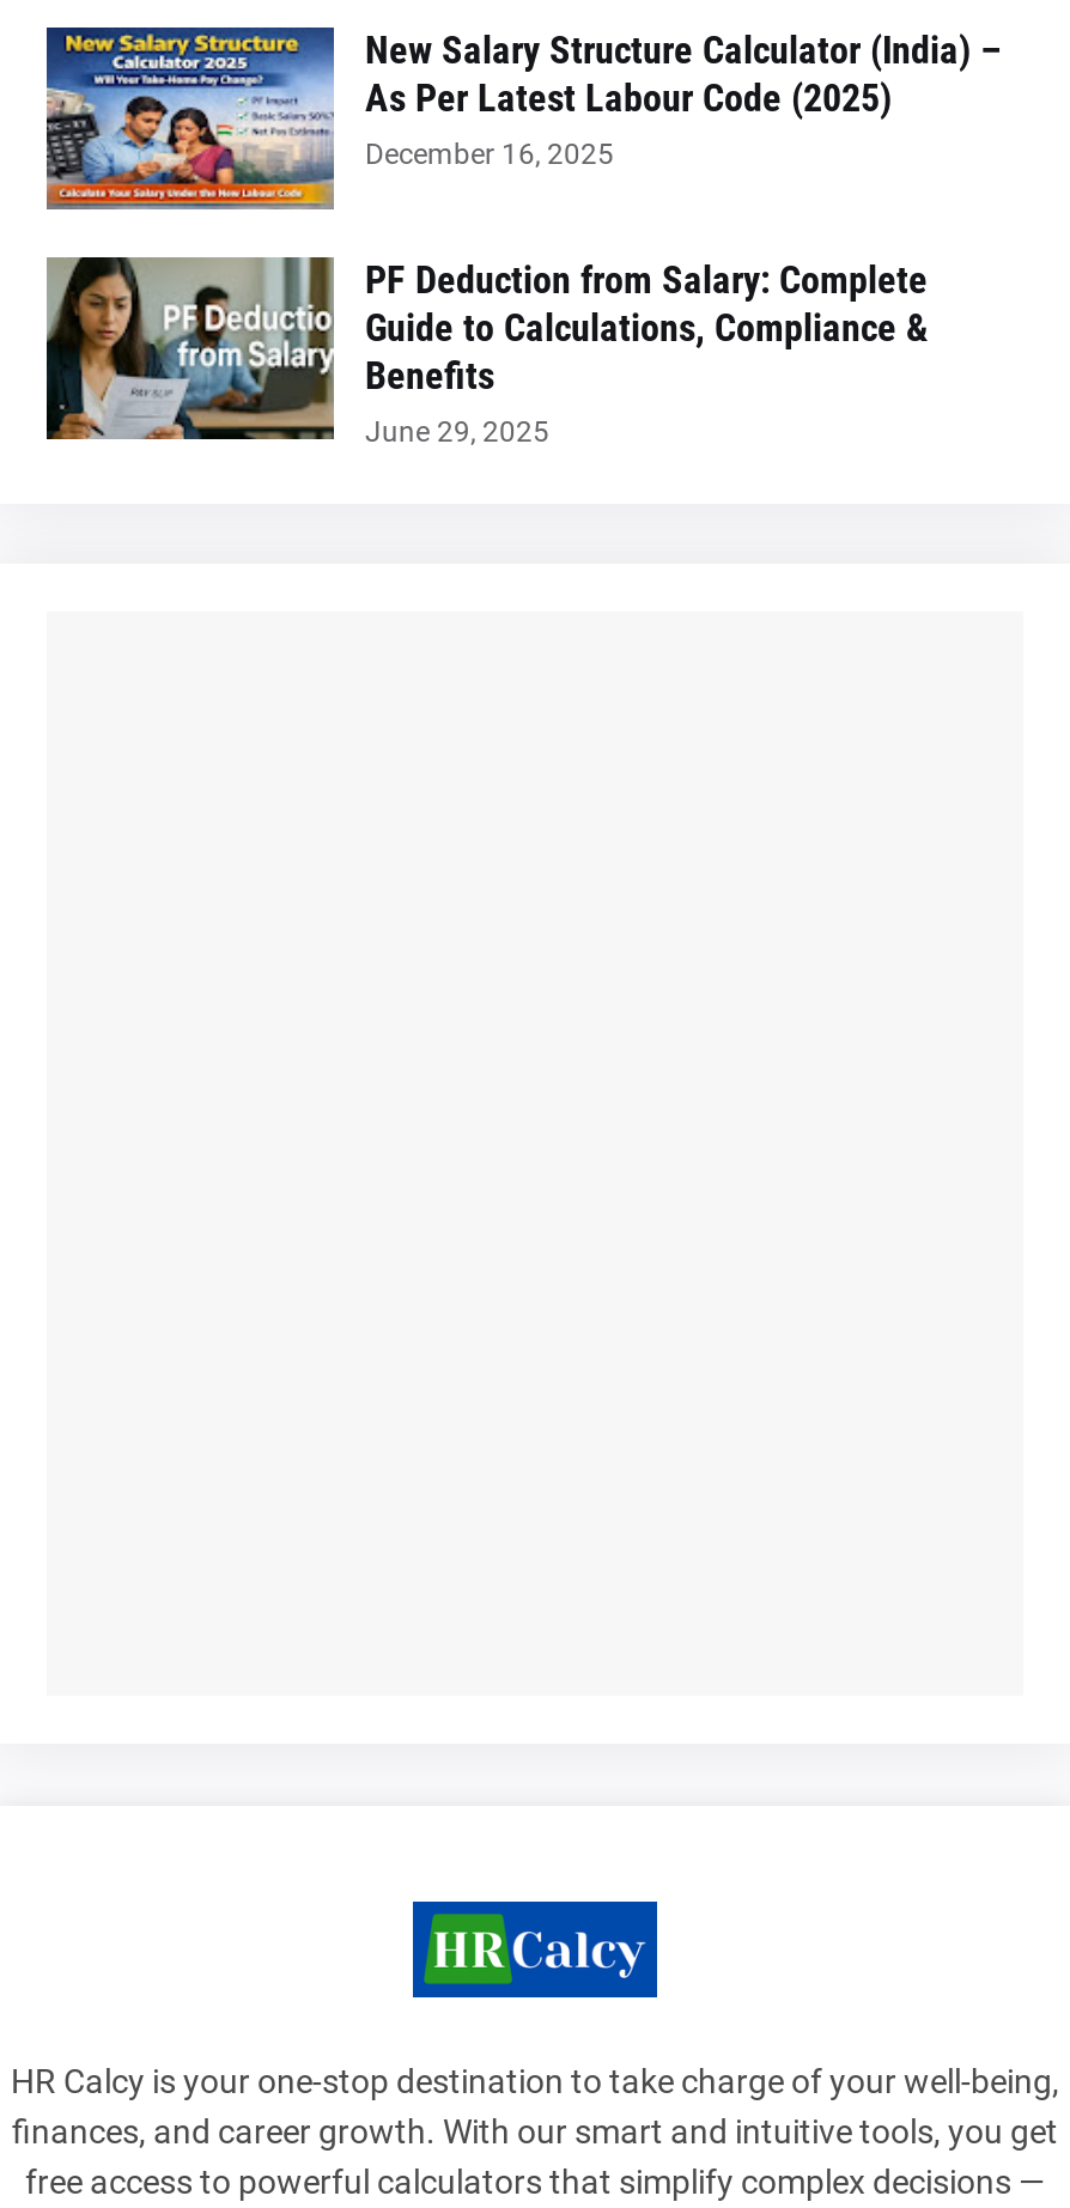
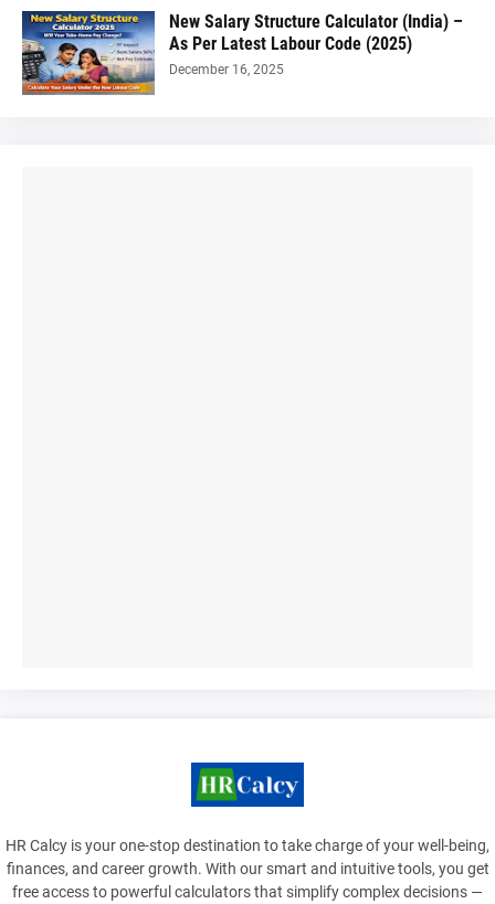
- [image]
- PF Deduction from Salary: Complete
- Guide to Calculations, Compliance &
- Benefits
- June 29, 2025
